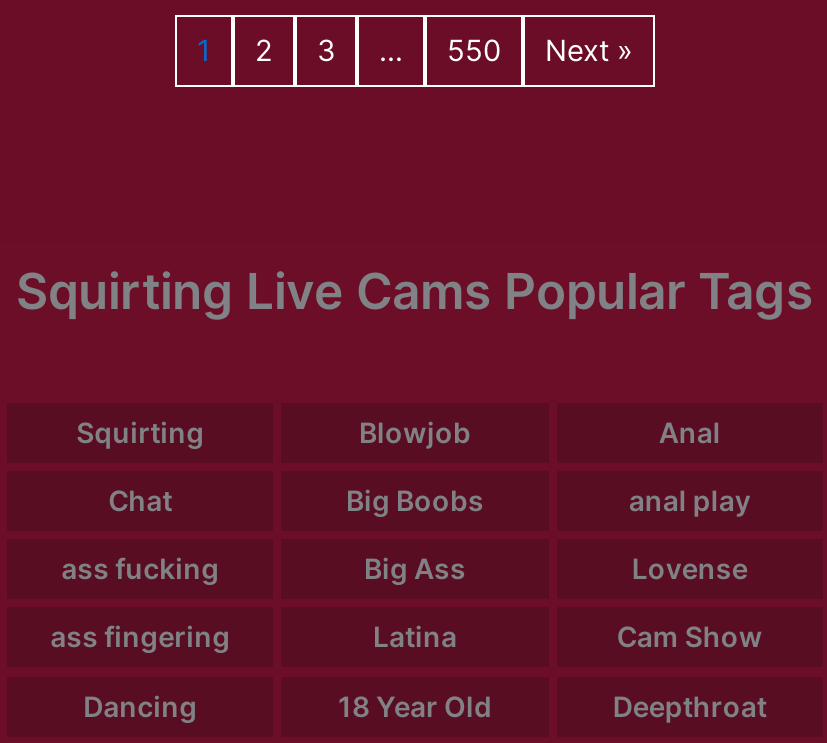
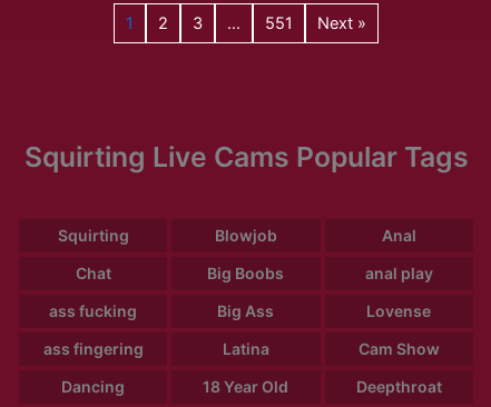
- 550
+ 551
